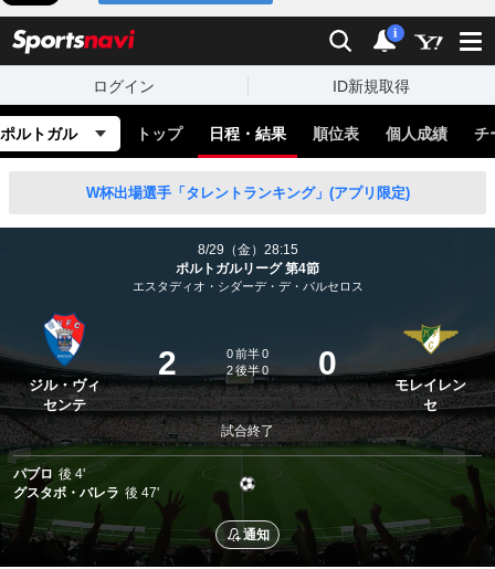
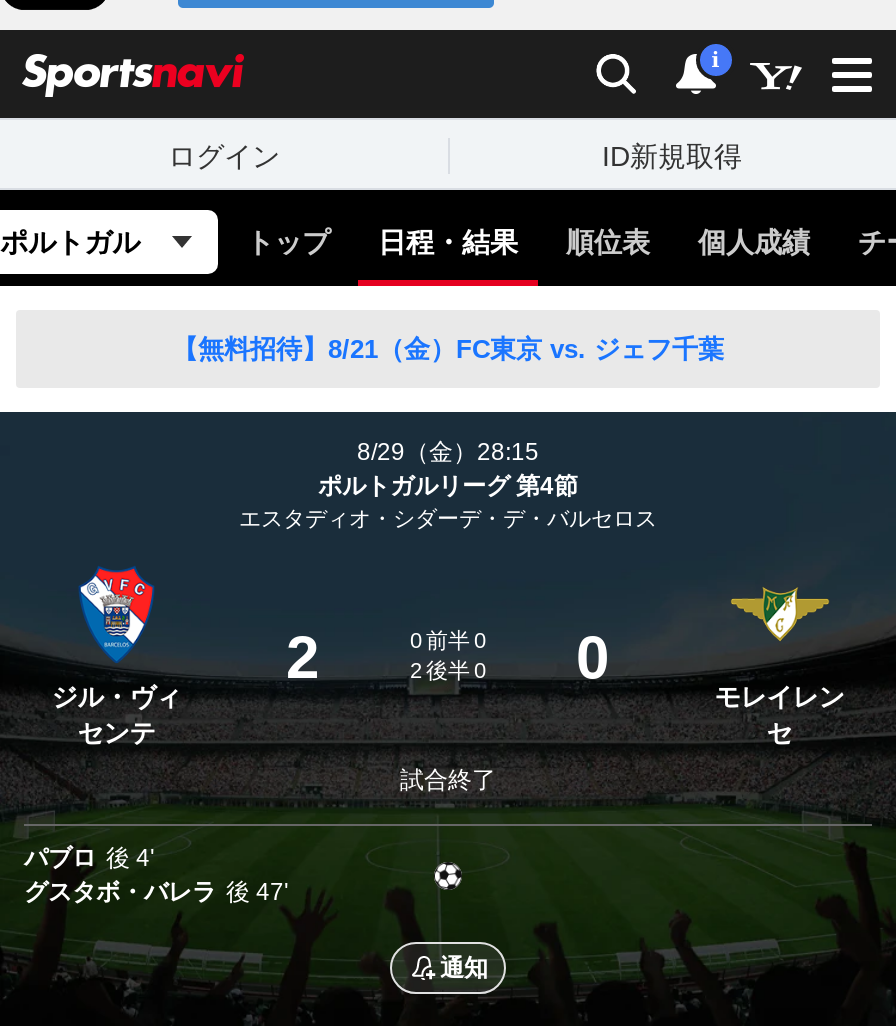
- W杯出場選手「タレントランキング」(アプリ限定)
+ 【無料招待】8/21（金）FC東京 vs. ジェフ千葉
